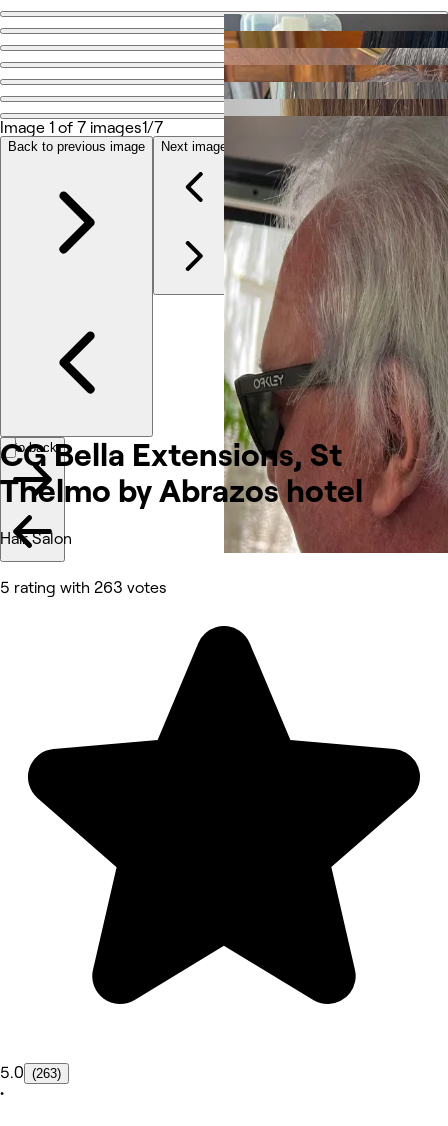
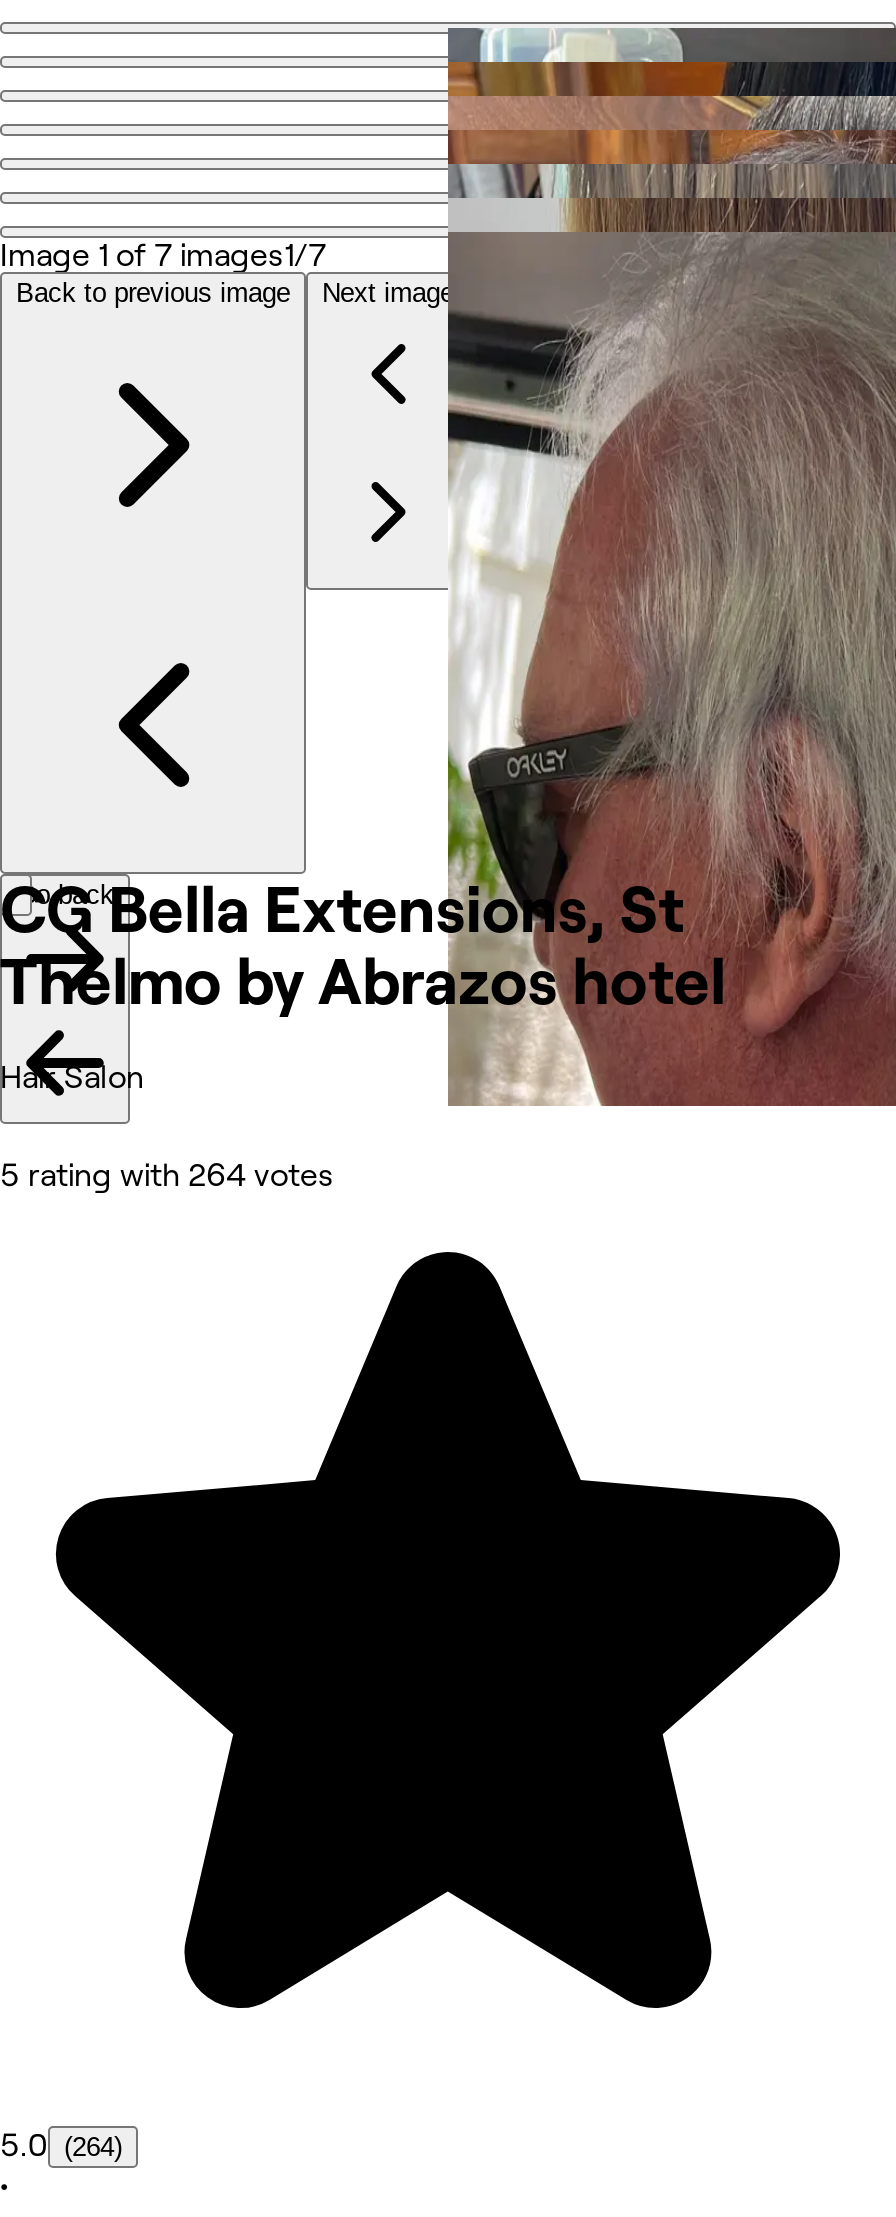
- 5 rating with 263 votes
+ 5 rating with 264 votes

- 5.0 (263)
+ 5.0 (264)
